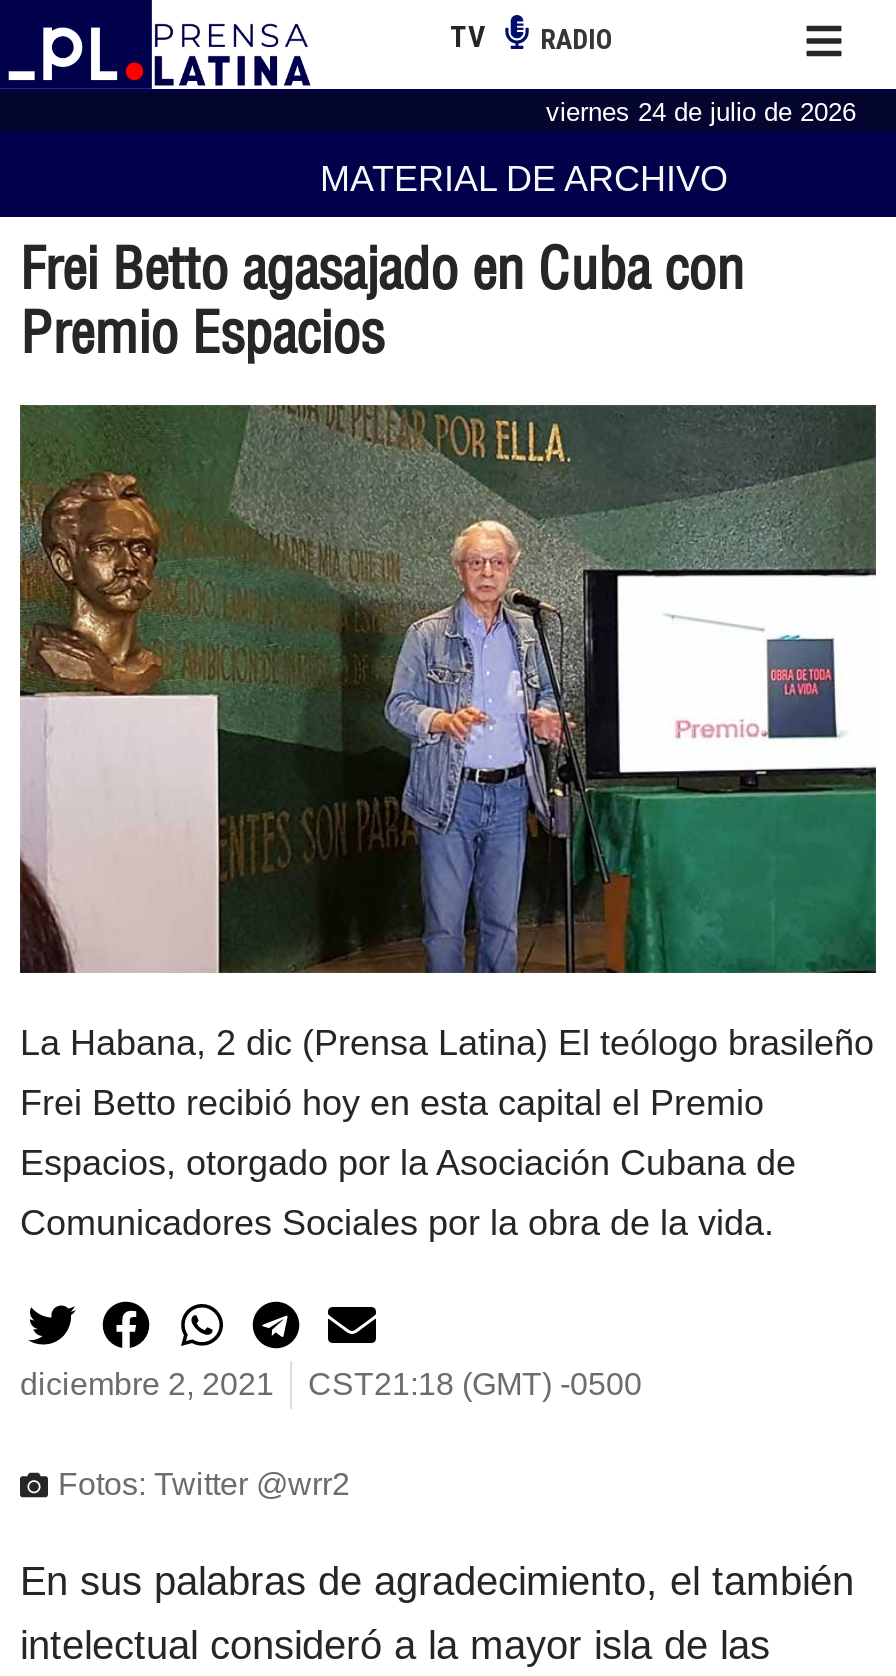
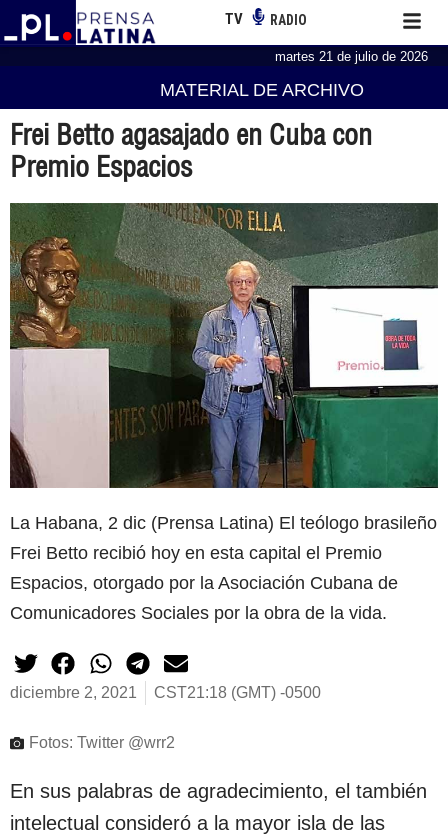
- viernes 24 de julio de 2026
+ martes 21 de julio de 2026
